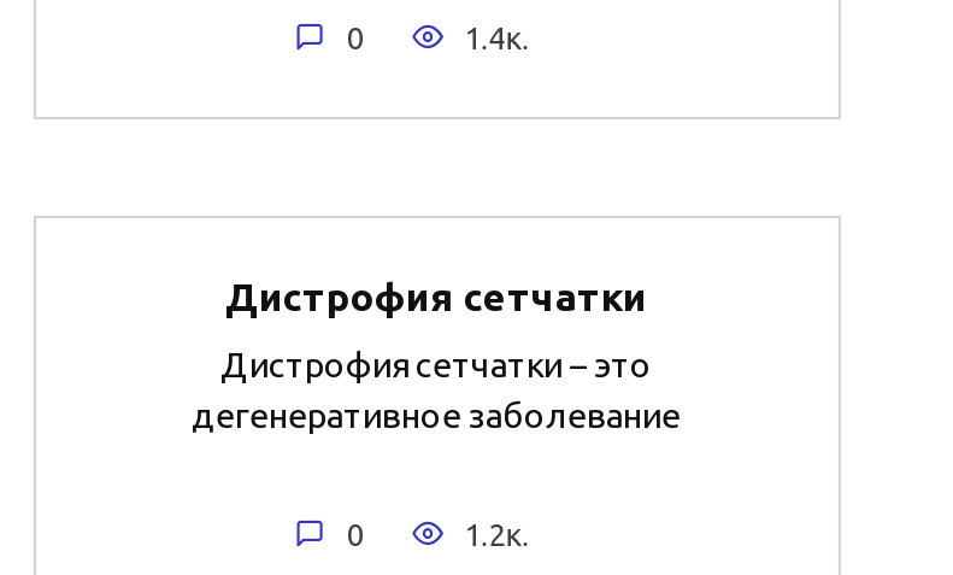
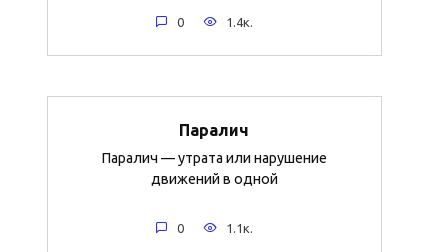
- Дистрофия сетчатки
+ Паралич

- Дистрофия сетчатки – это
- дегенеративное заболевание
+ Паралич — утрата или нарушение
+ движений в одной

- 1.2к.
+ 1.1к.
